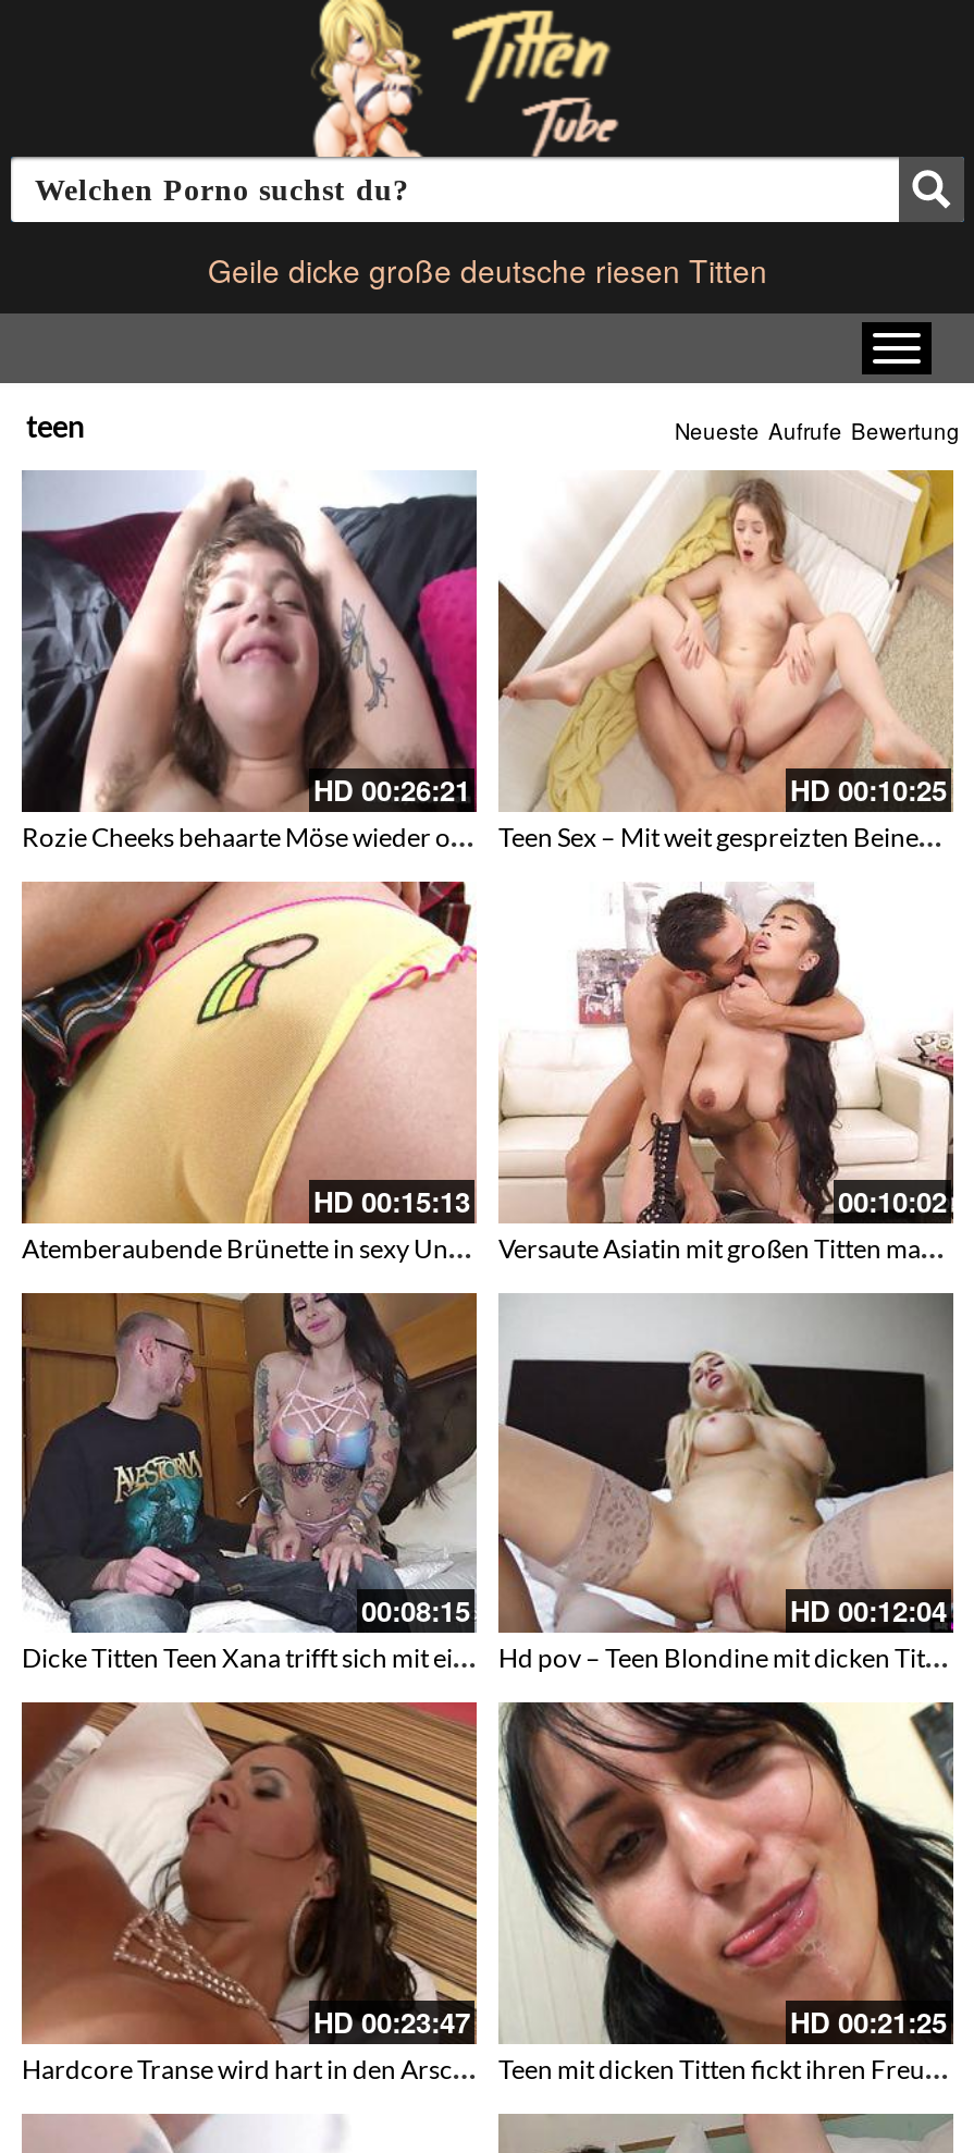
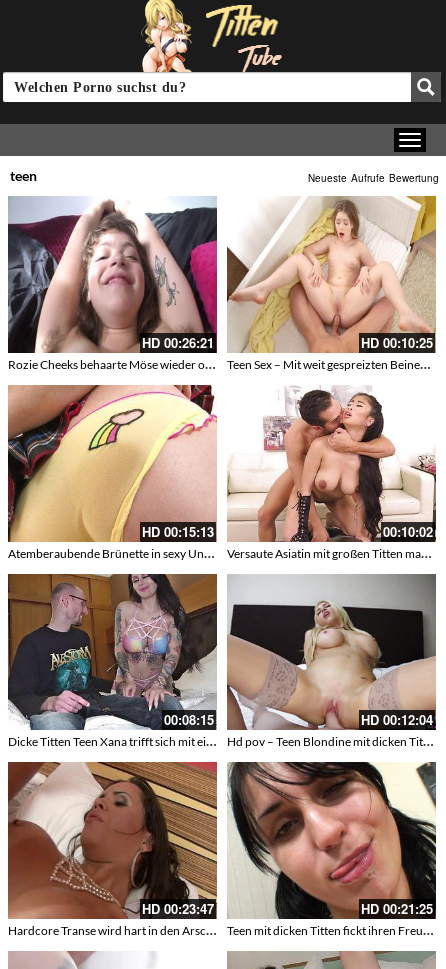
- Geile dicke große deutsche riesen Titten
